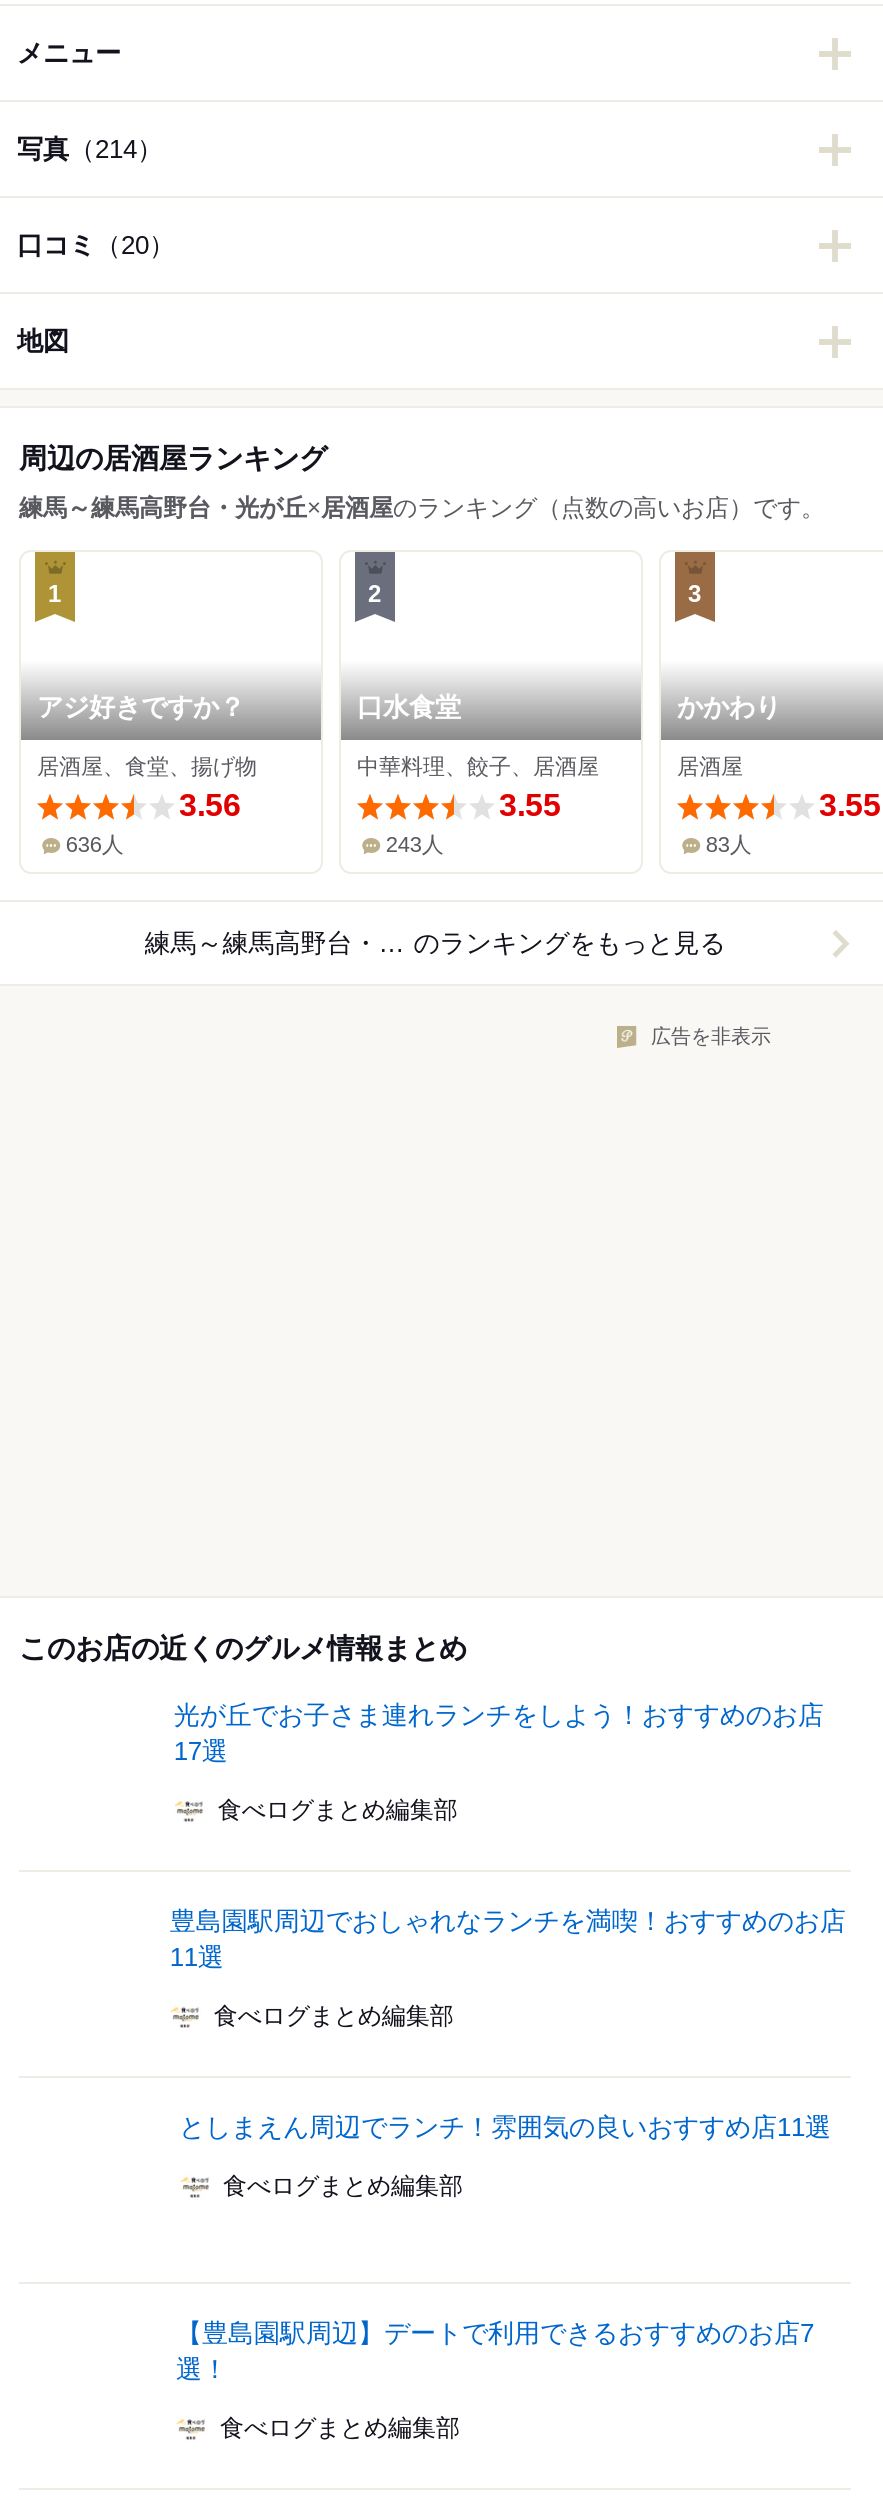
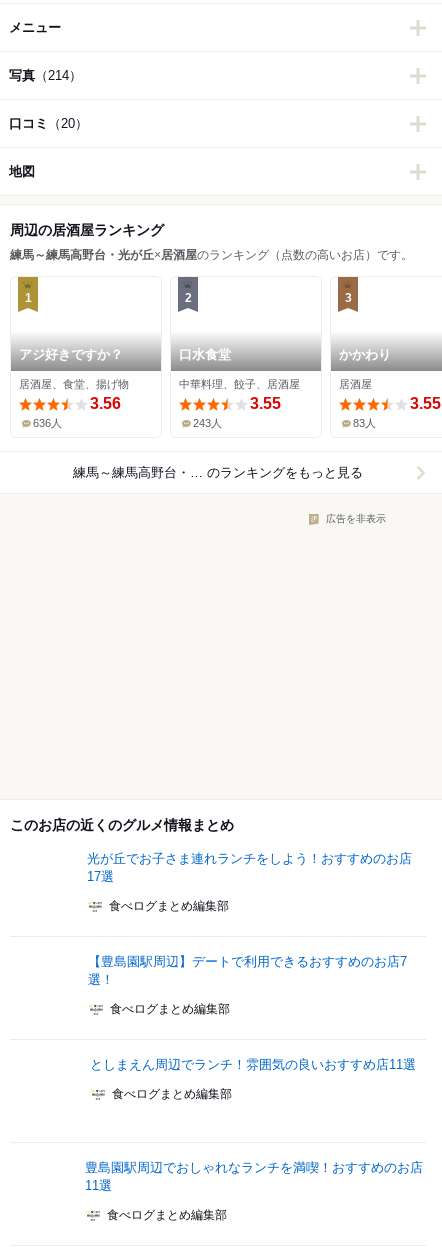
moved down: 豊島園駅周辺でおしゃれなランチを満喫！おすすめのお店 | 11選

moved up: 【豊島園駅周辺】デートで利用できるおすすめのお店7 | 選！
